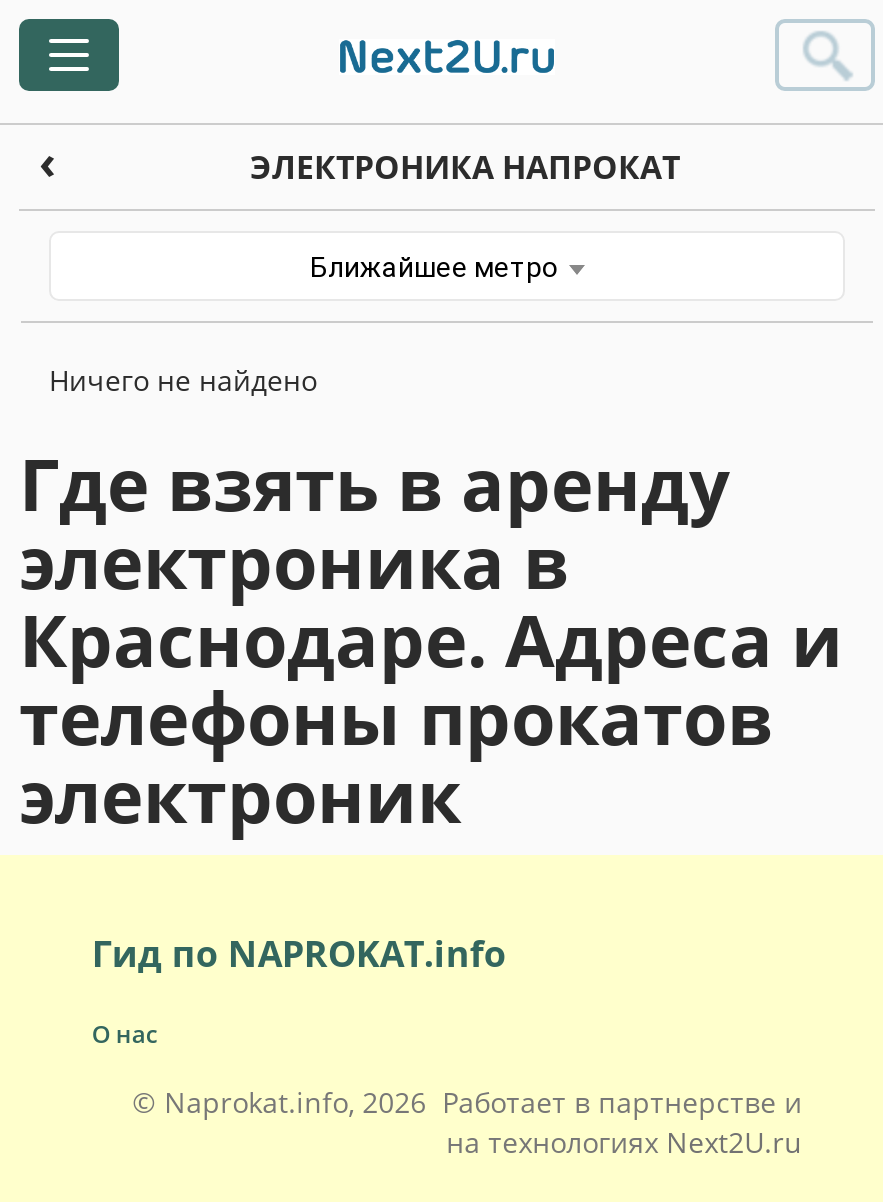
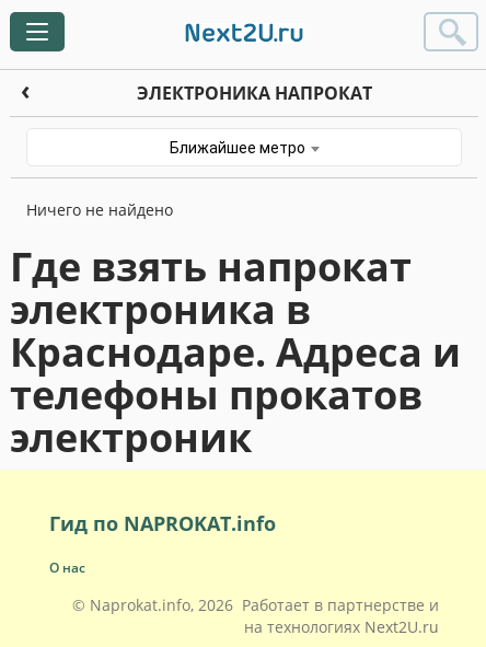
- Где взять в аренду
+ Где взять напрокат
